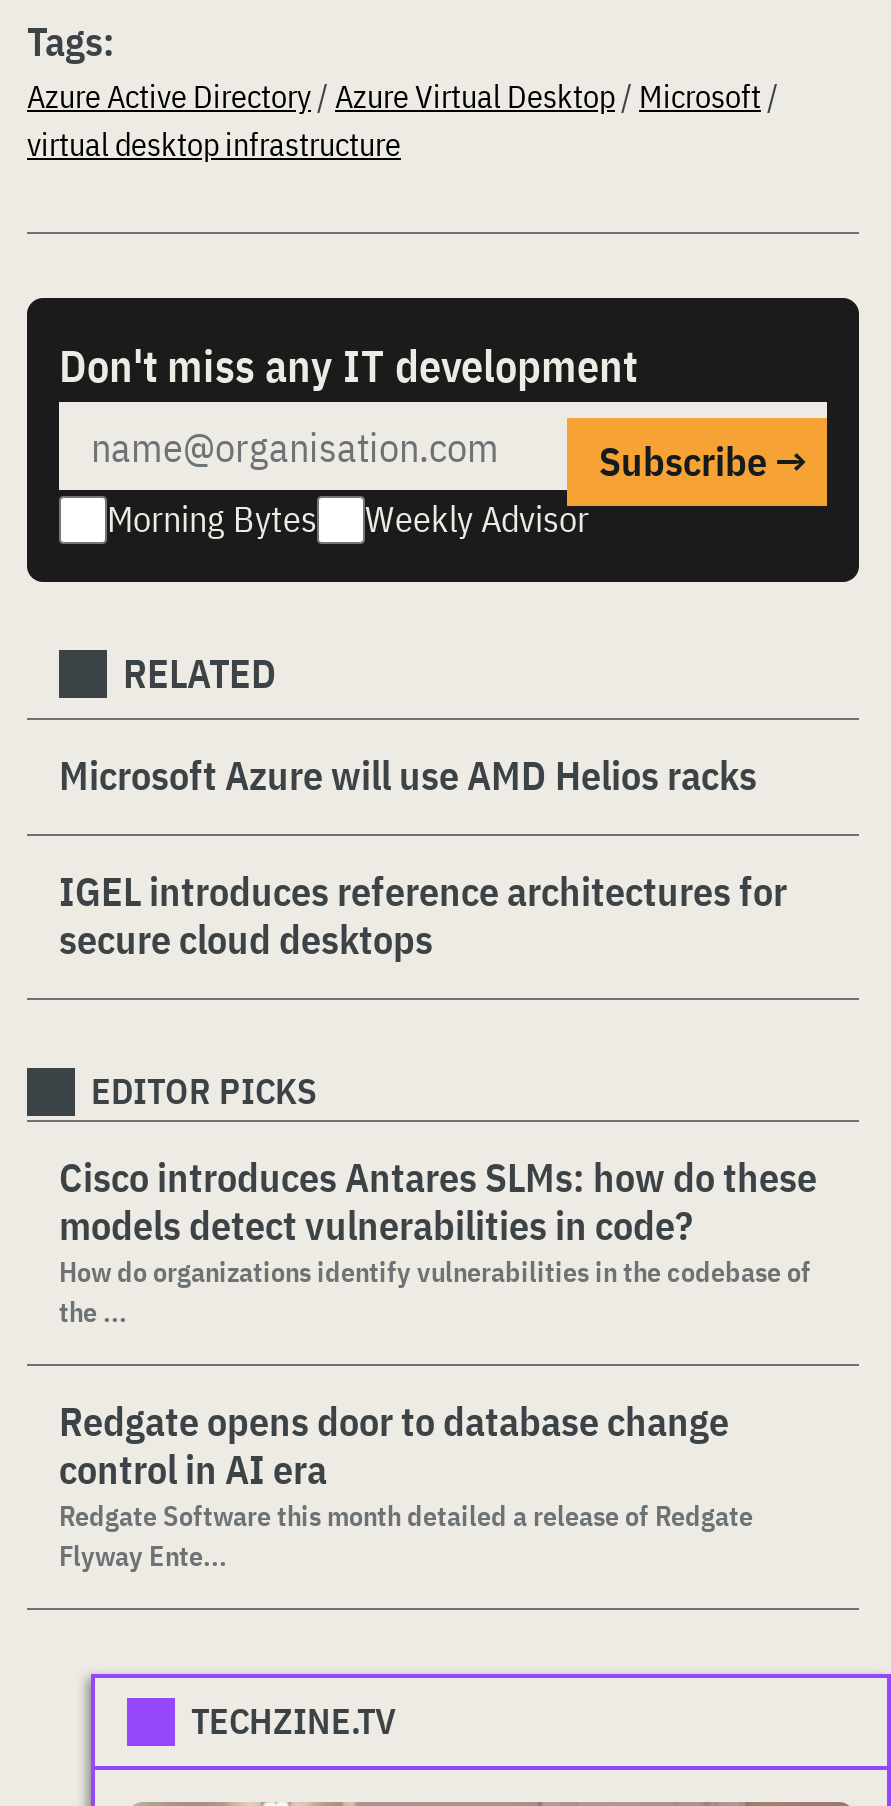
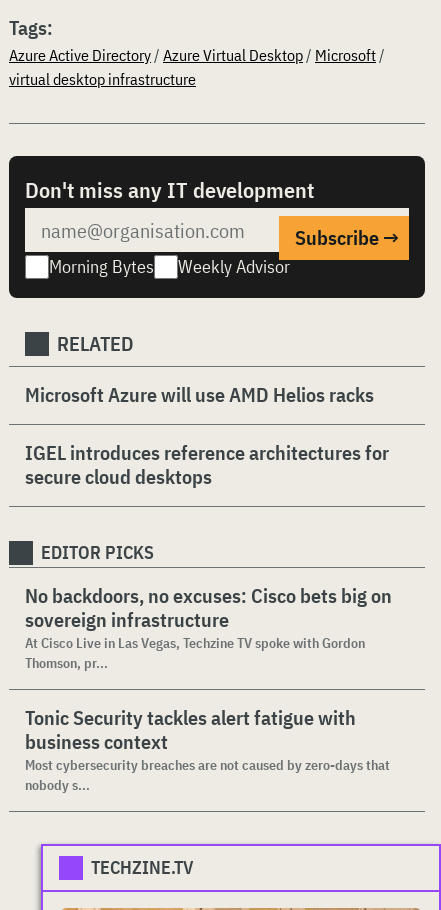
- Cisco introduces Antares SLMs: how do these
- models detect vulnerabilities in code?
- How do organizations identify vulnerabilities in the codebase of
- the ...
+ No backdoors, no excuses: Cisco bets big on
+ sovereign infrastructure
+ At Cisco Live in Las Vegas, Techzine TV spoke with Gordon
+ Thomson, pr...

- Redgate opens door to database change
- control in AI era
- Redgate Software this month detailed a release of Redgate
- Flyway Ente...
+ Tonic Security tackles alert fatigue with
+ business context
+ Most cybersecurity breaches are not caused by zero-days that
+ nobody s...
